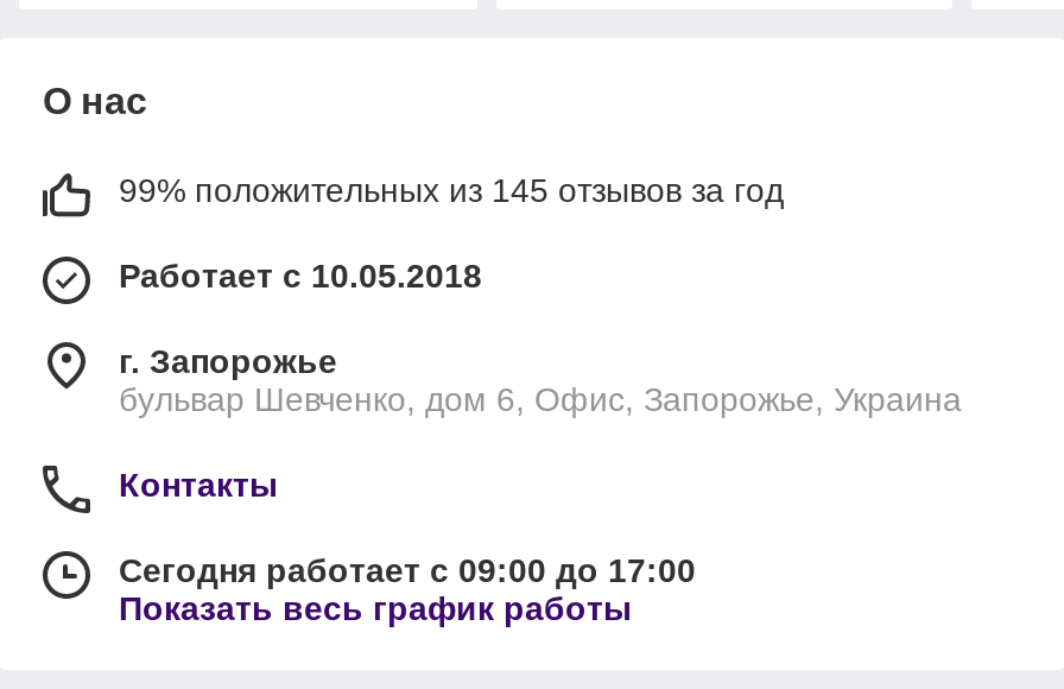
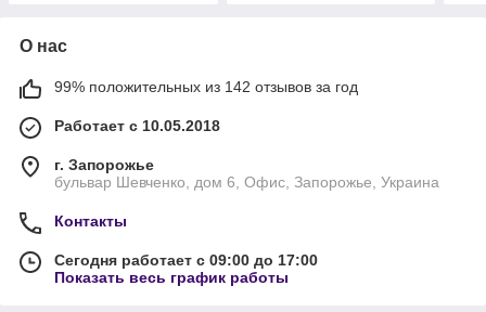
- 99% положительных из 145 отзывов за год
+ 99% положительных из 142 отзывов за год
